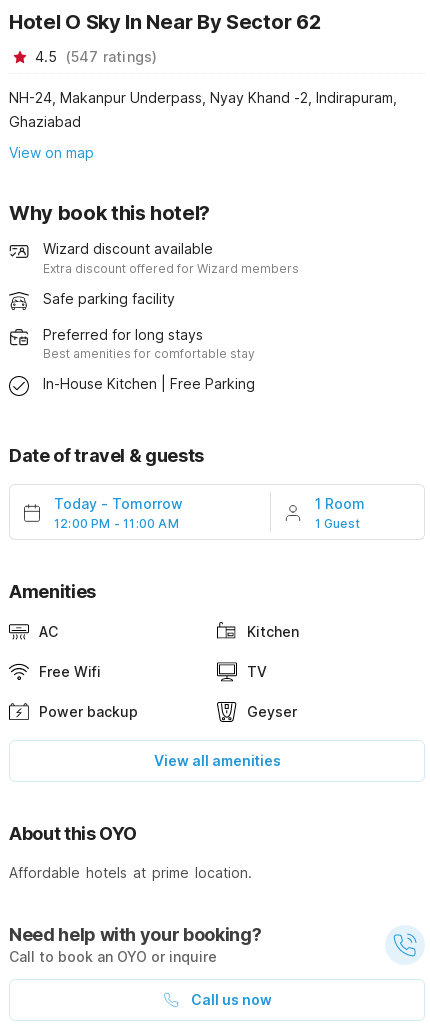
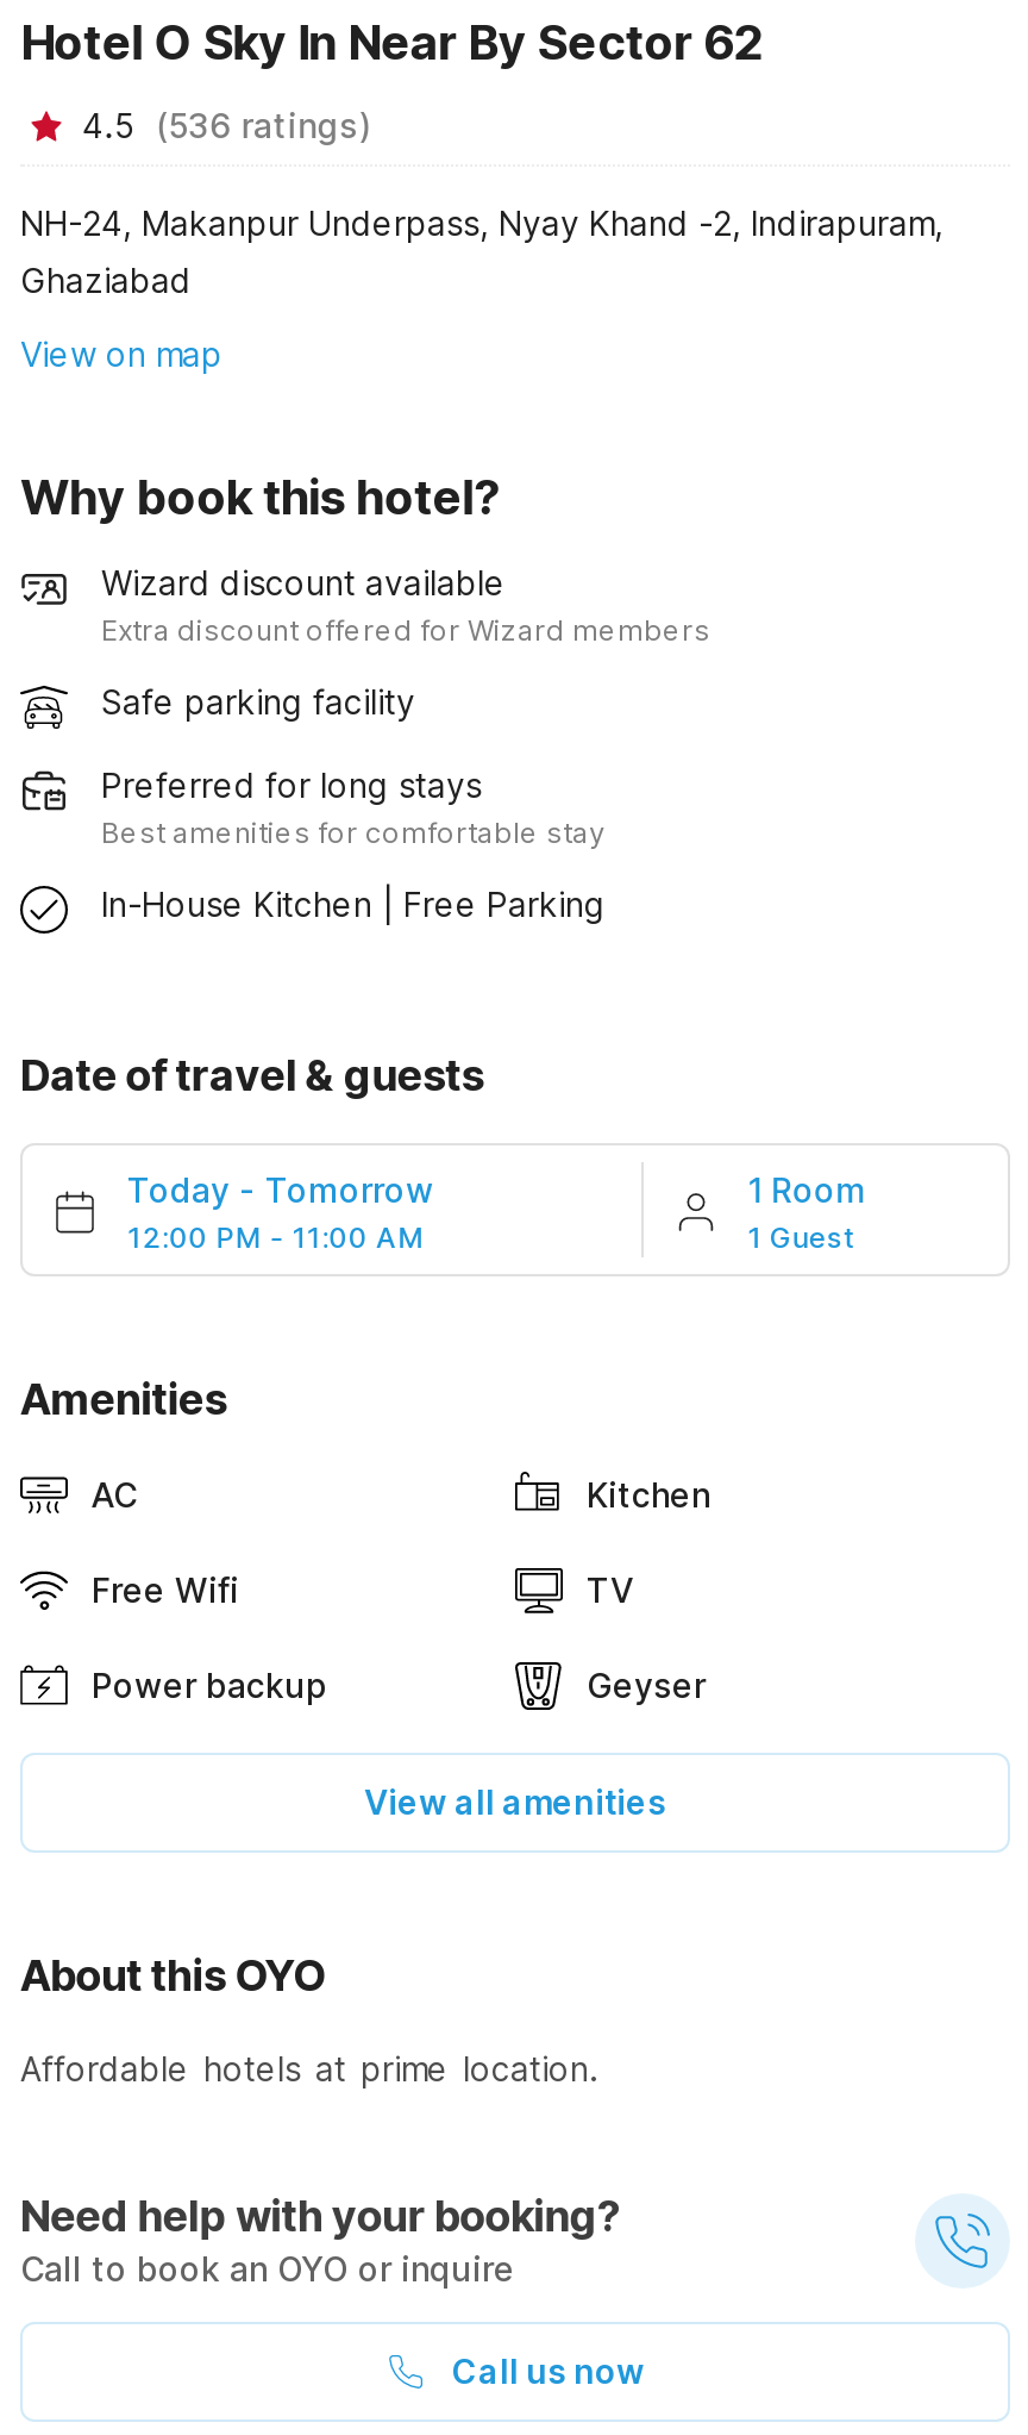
- 4.5 (547 ratings)
+ 4.5 (536 ratings)
